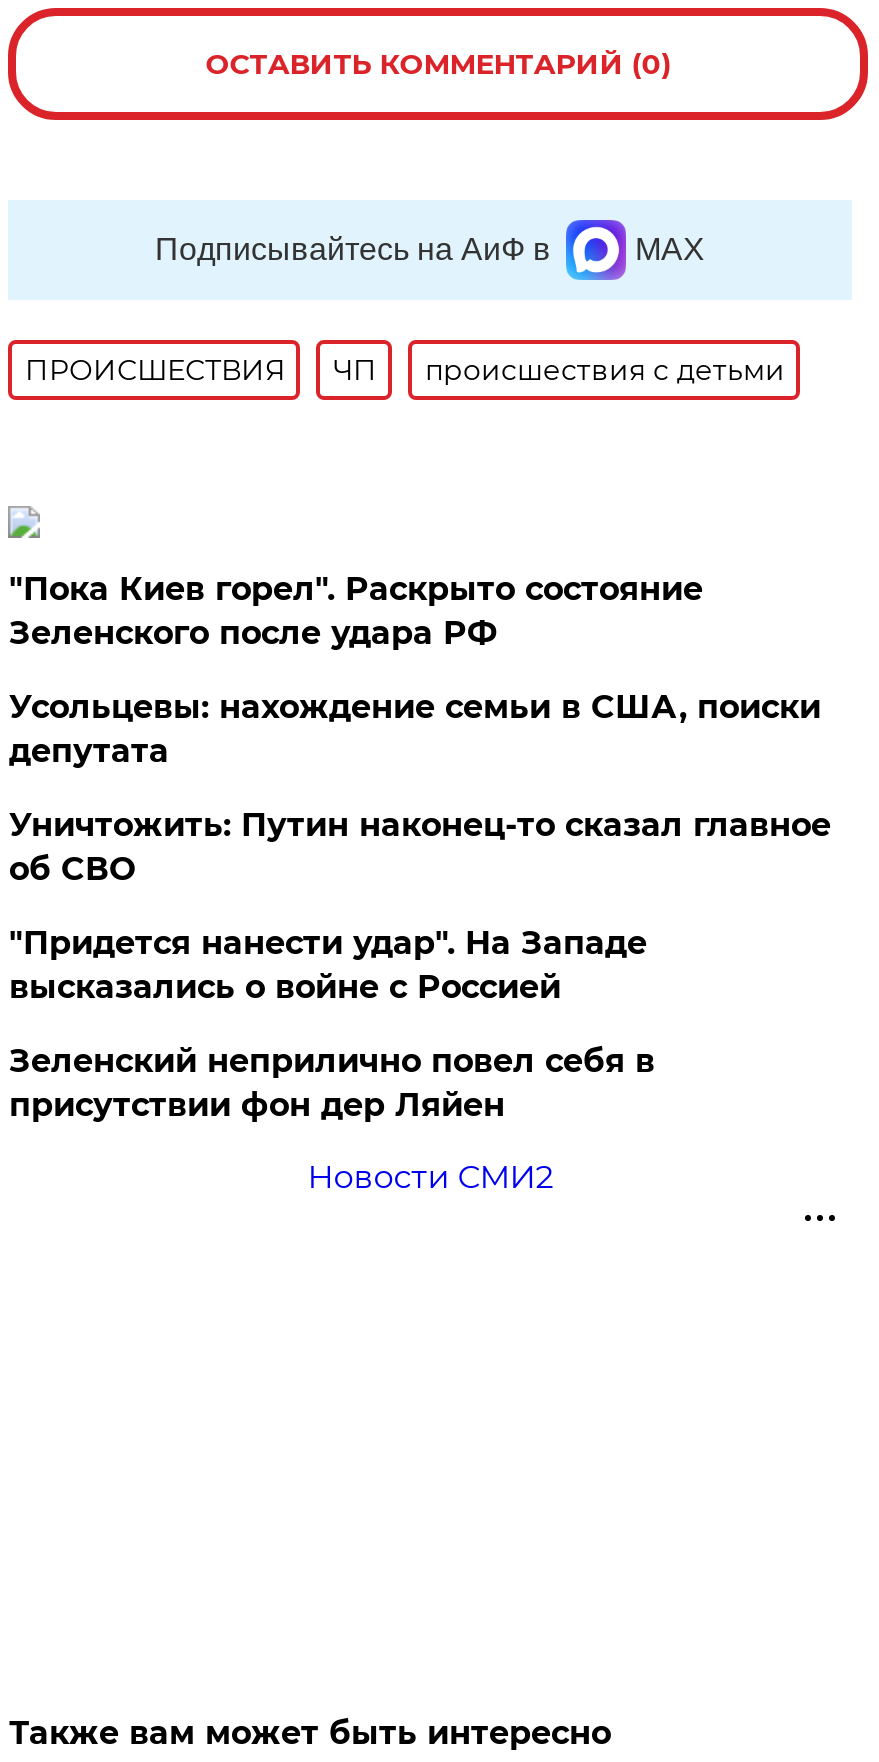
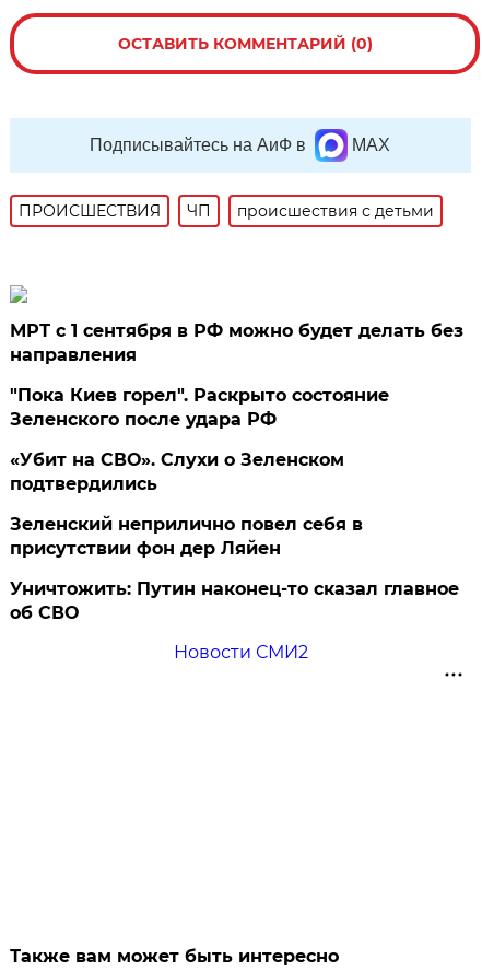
+ МРТ с 1 сентября в РФ можно будет делать без
+ направления

moved down: "Пока Киев горел". Раскрыто состояние | Зеленского после удара РФ

- Усольцевы: нахождение семьи в США, поиски
- депутата
- "Придется нанести удар". На Западе
- высказались о войне с Россией
+ «Убит на СВО». Слухи о Зеленском
+ подтвердились

moved down: Уничтожить: Путин наконец-то сказал главное | об СВО

moved up: Зеленский неприлично повел cебя в | присутствии фон дер Ляйен
